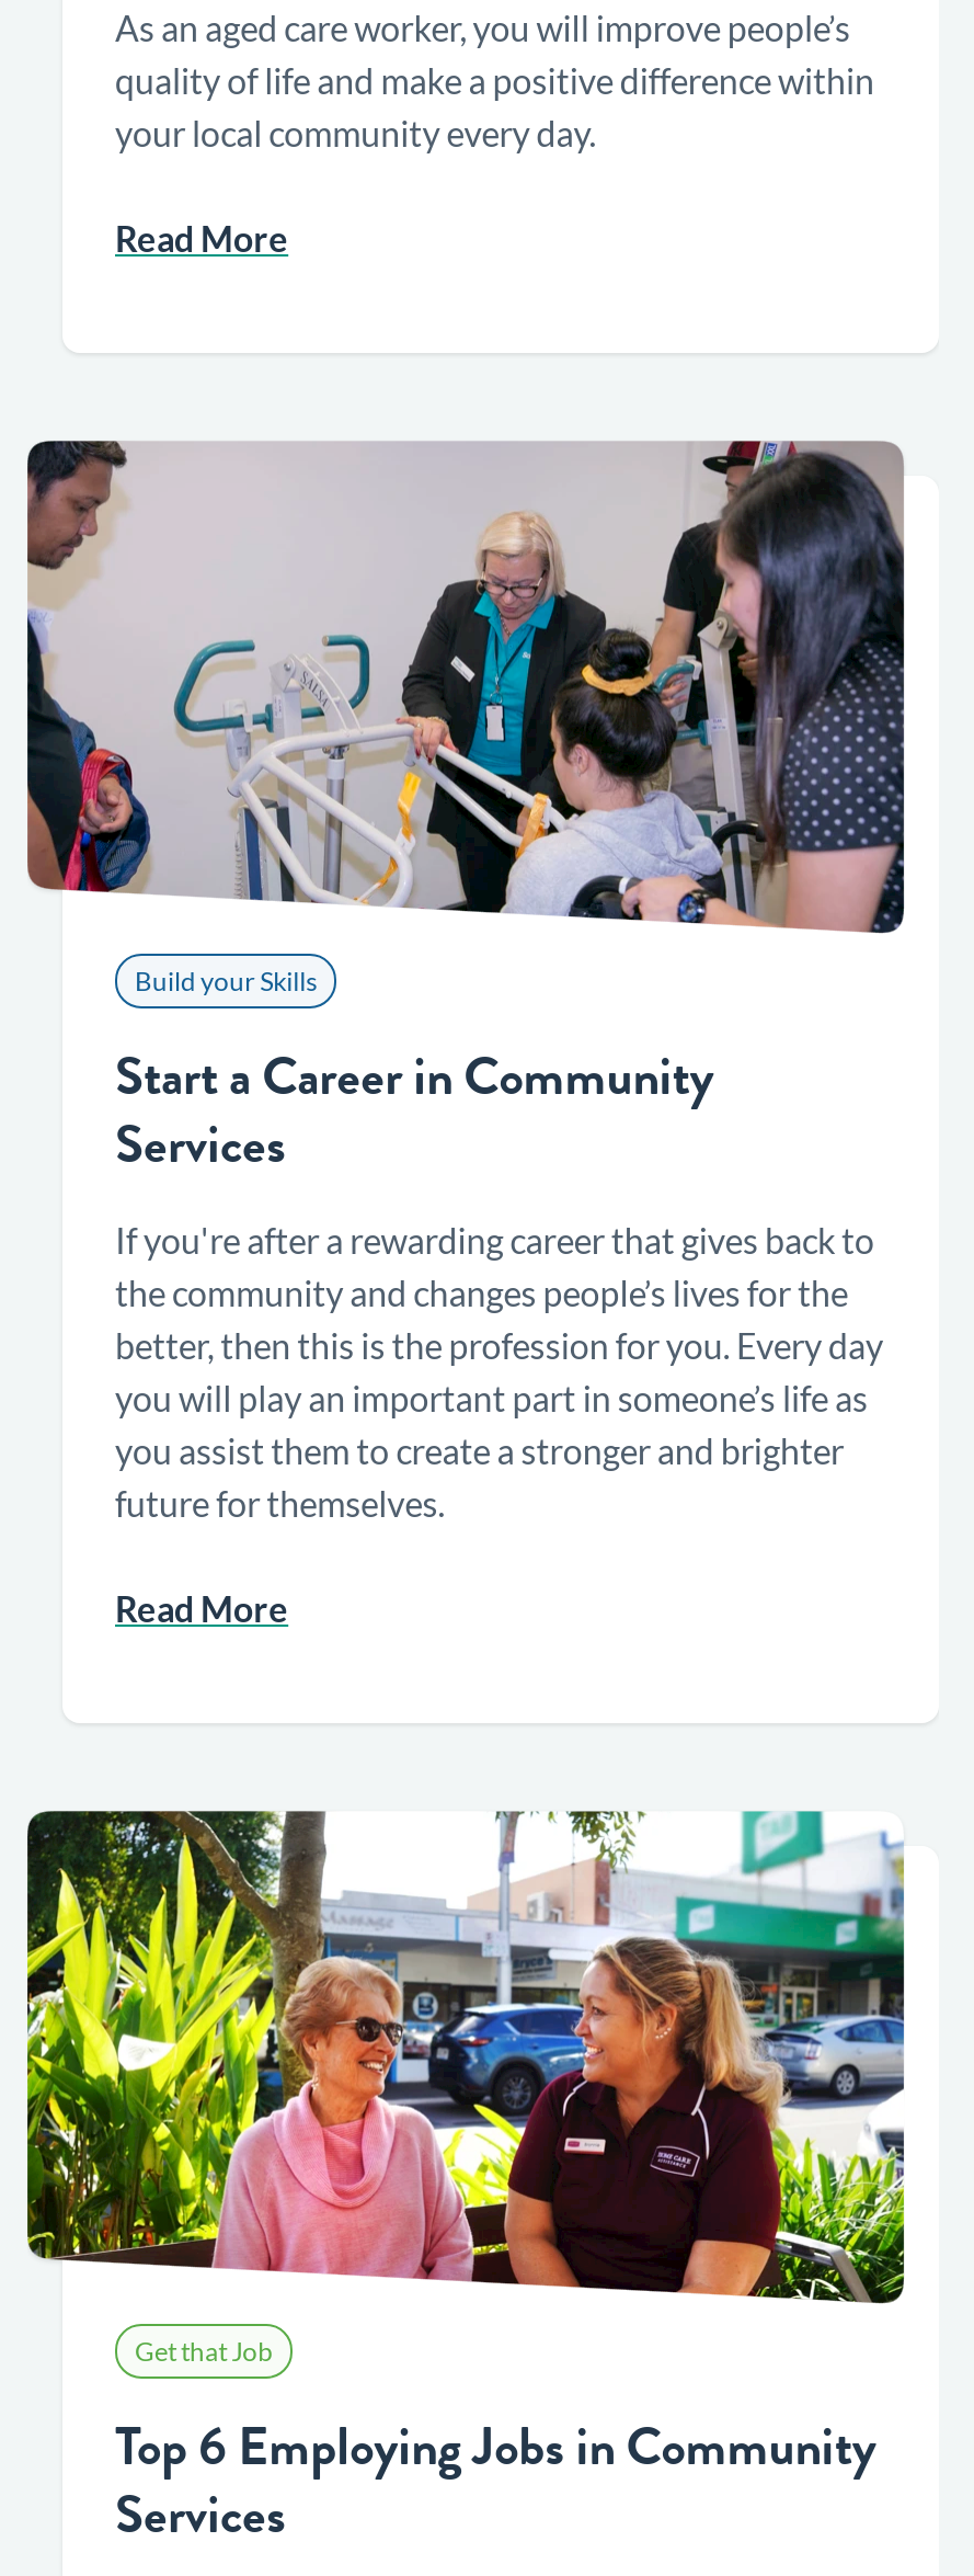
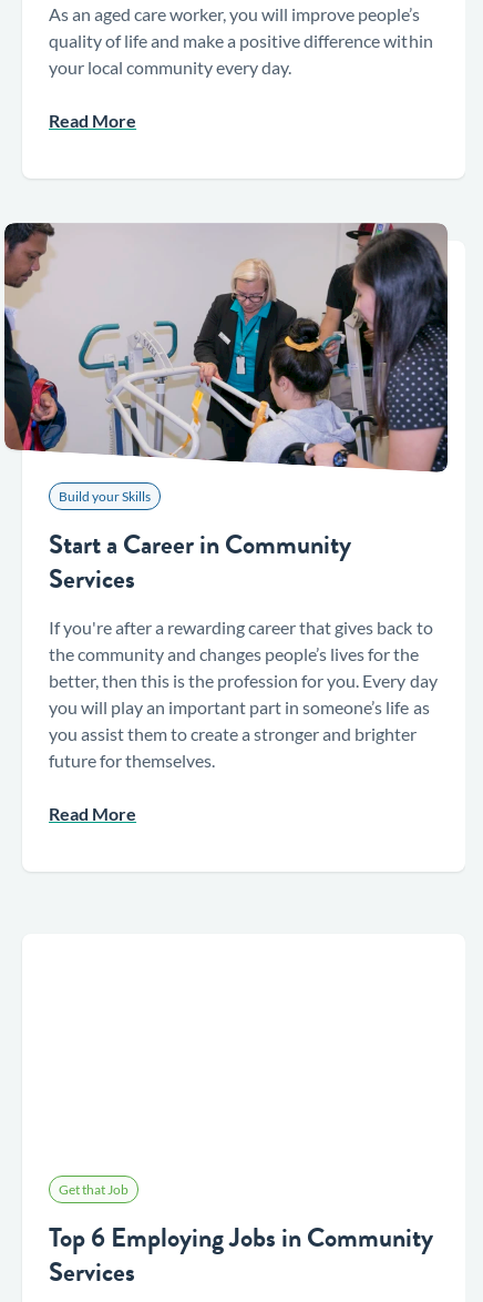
- [image]
